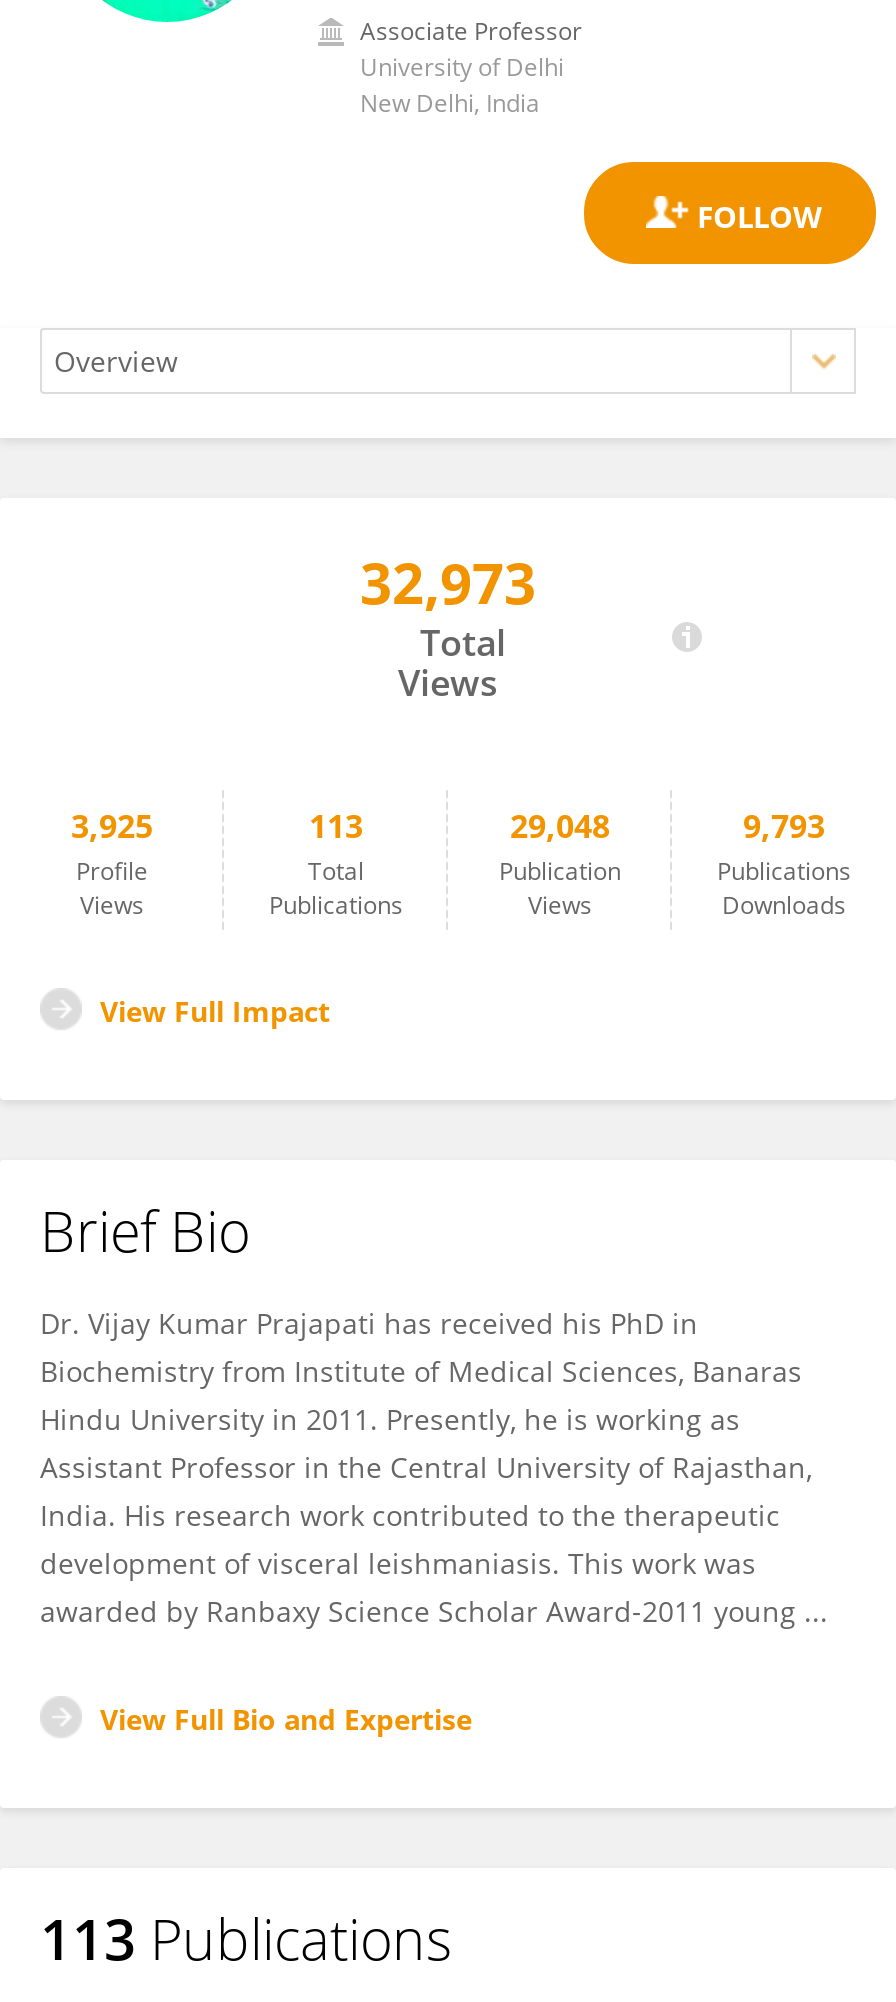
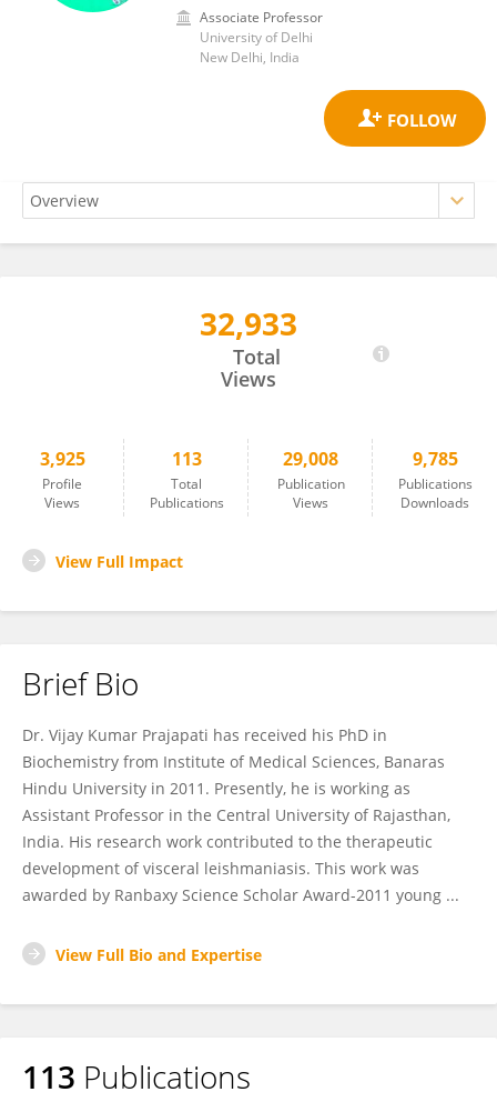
- 32,973
+ 32,933

- 29,048
+ 29,008

- 9,793
+ 9,785
